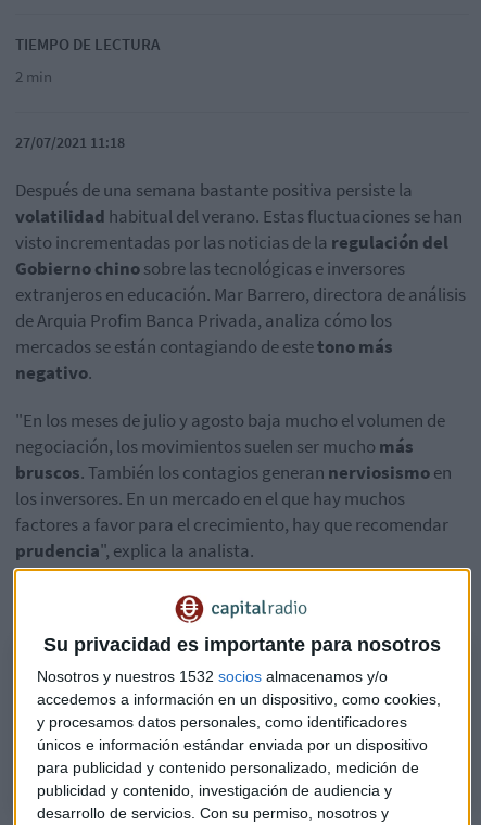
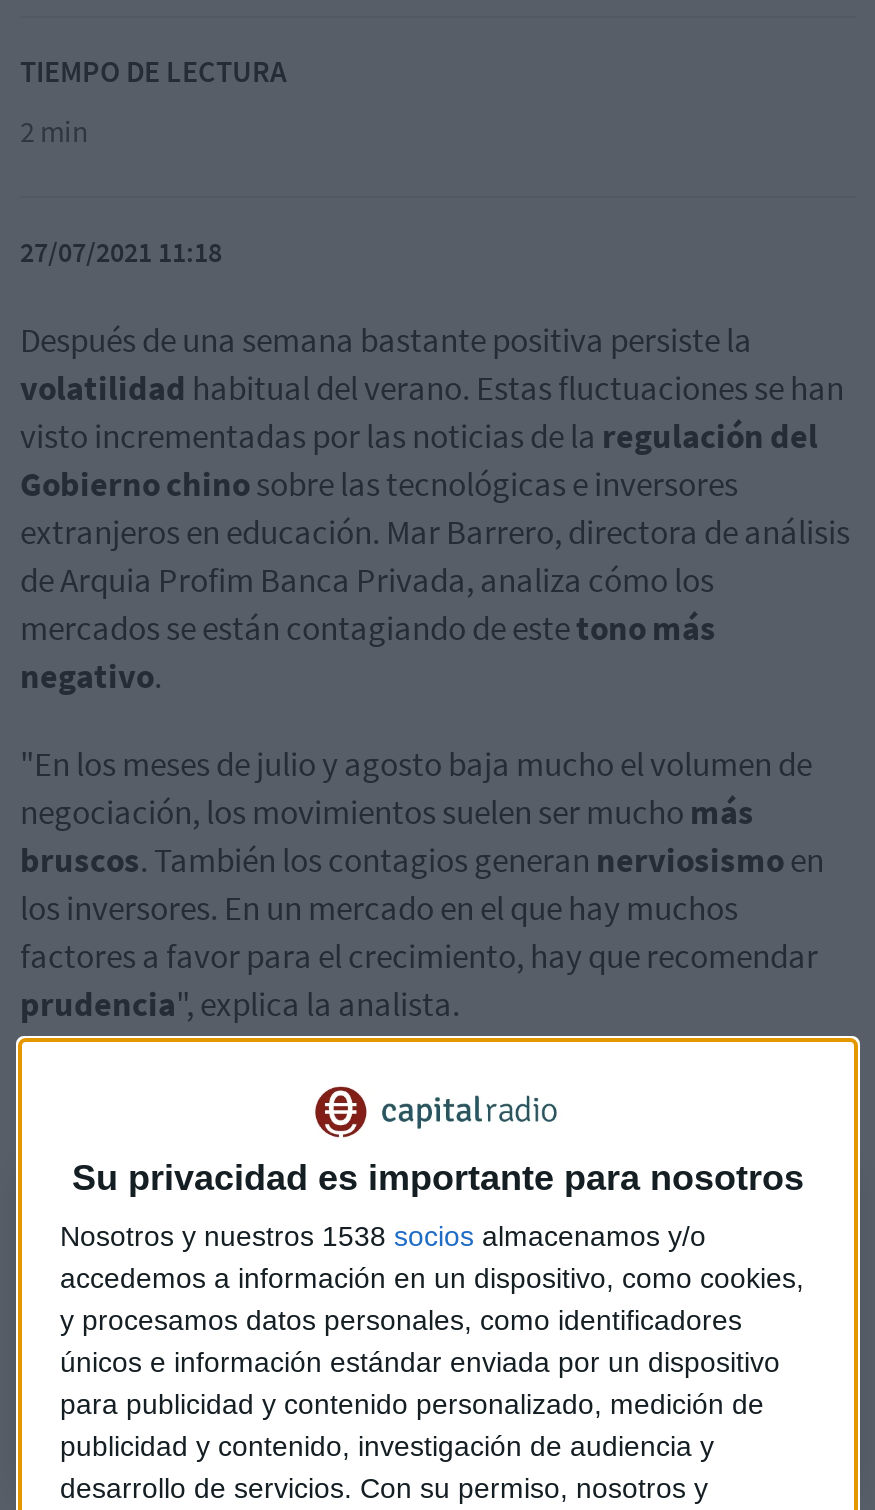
- Nosotros y nuestros 1532 socios almacenamos y/o
+ Nosotros y nuestros 1538 socios almacenamos y/o
